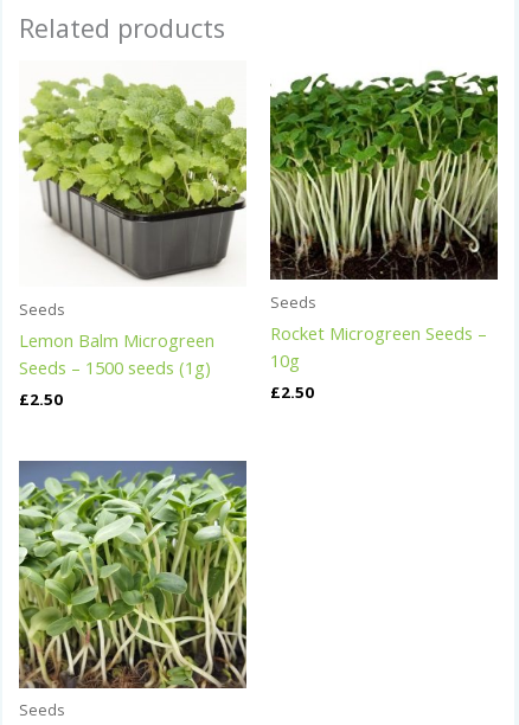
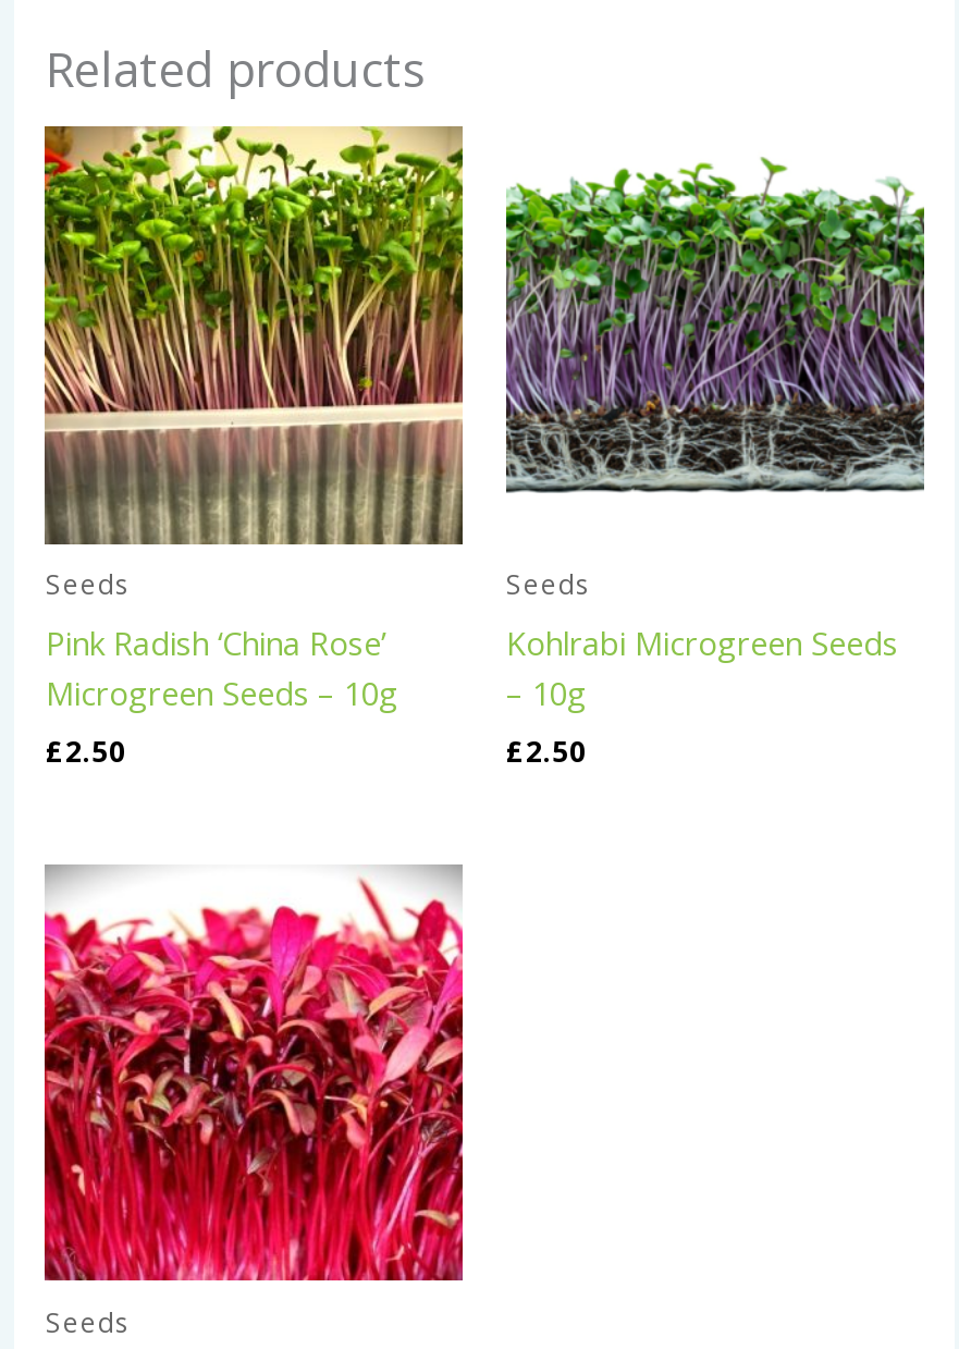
- [image]
- Lemon Balm Microgreen
- Seeds – 1500 seeds (1g)
+ [image]
+ Pink Radish ‘China Rose’
+ Microgreen Seeds – 10g

- [image]
+ [image]

- Rocket Microgreen Seeds –
- 10g
+ Kohlrabi Microgreen Seeds
+ – 10g

- [image]
+ [image]
